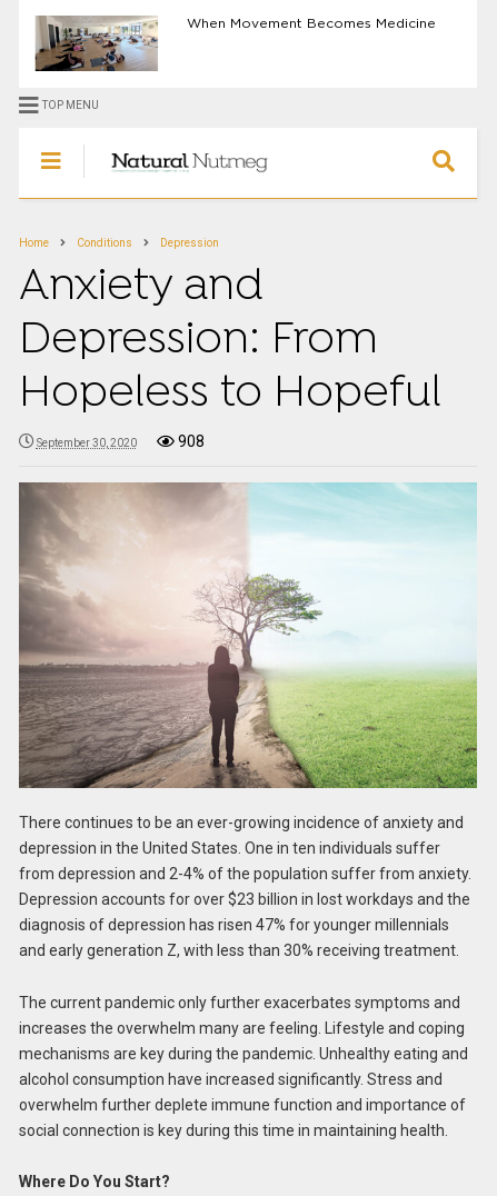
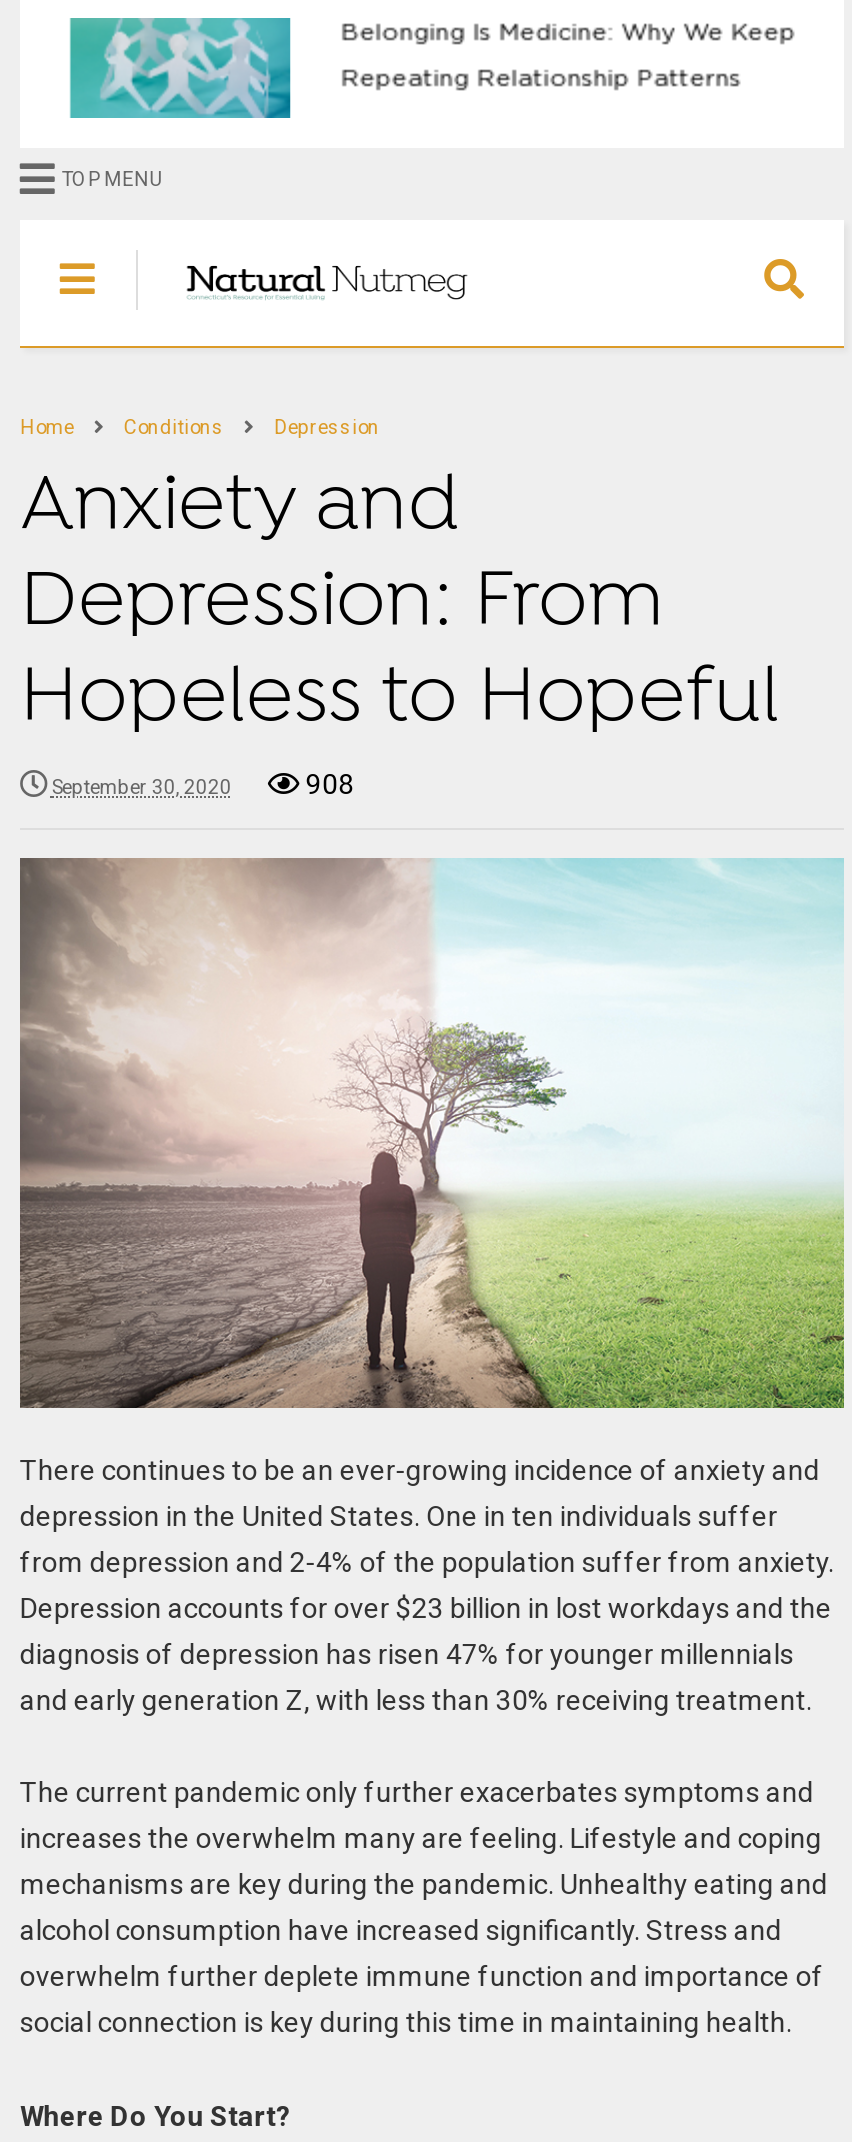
- [image]
- When Movement Becomes Medicine
+ [image]
+ Belonging Is Medicine: Why We Keep
+ Repeating Relationship Patterns
